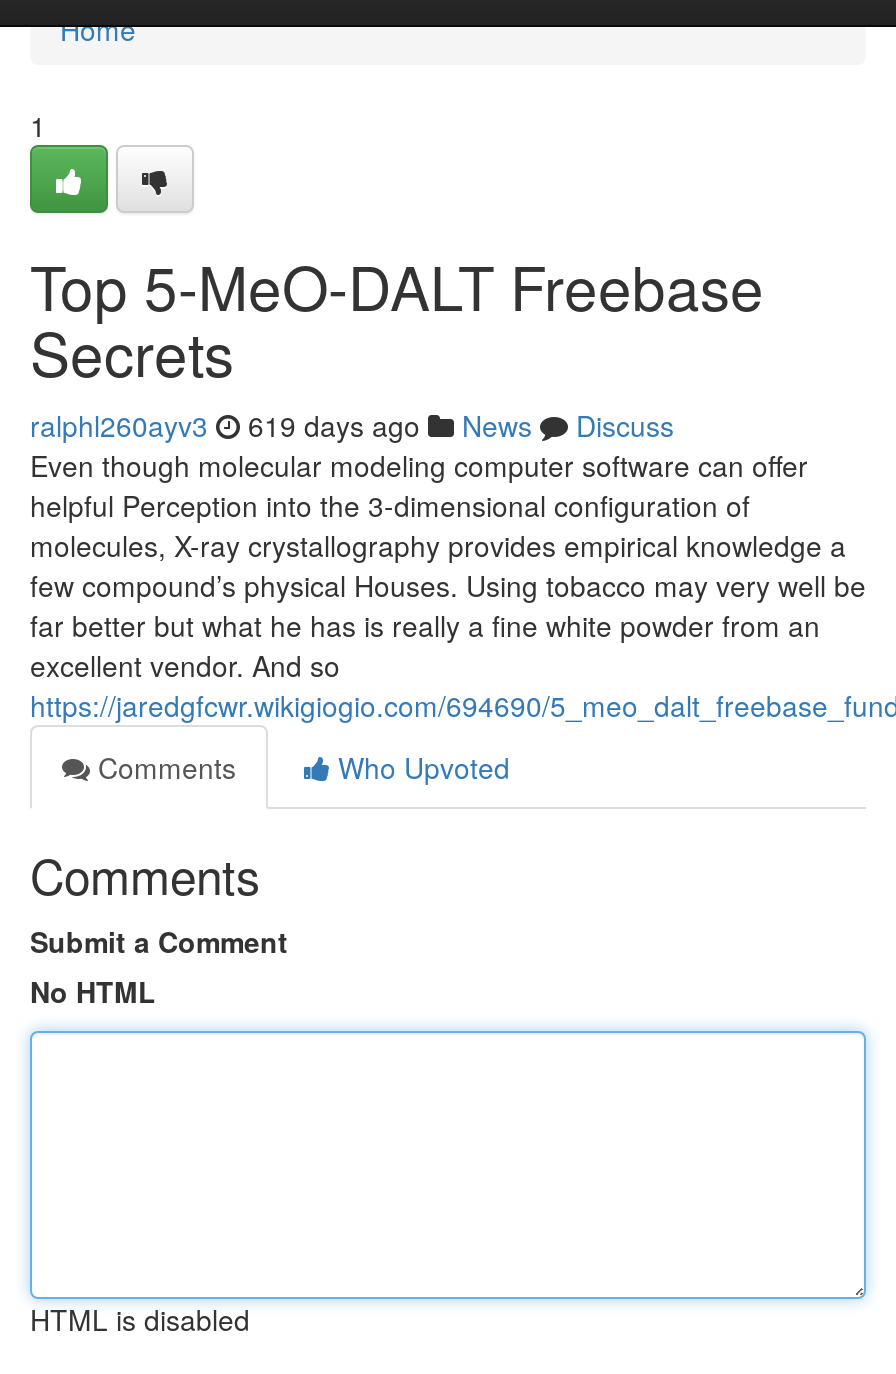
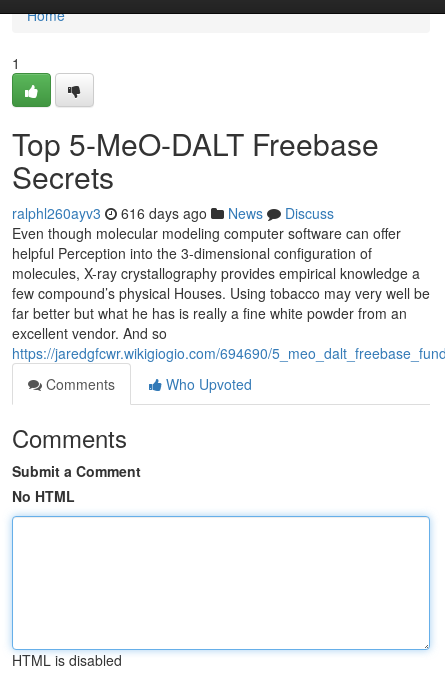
- ralphl260ayv3 619 days ago News Discuss
+ ralphl260ayv3 616 days ago News Discuss
